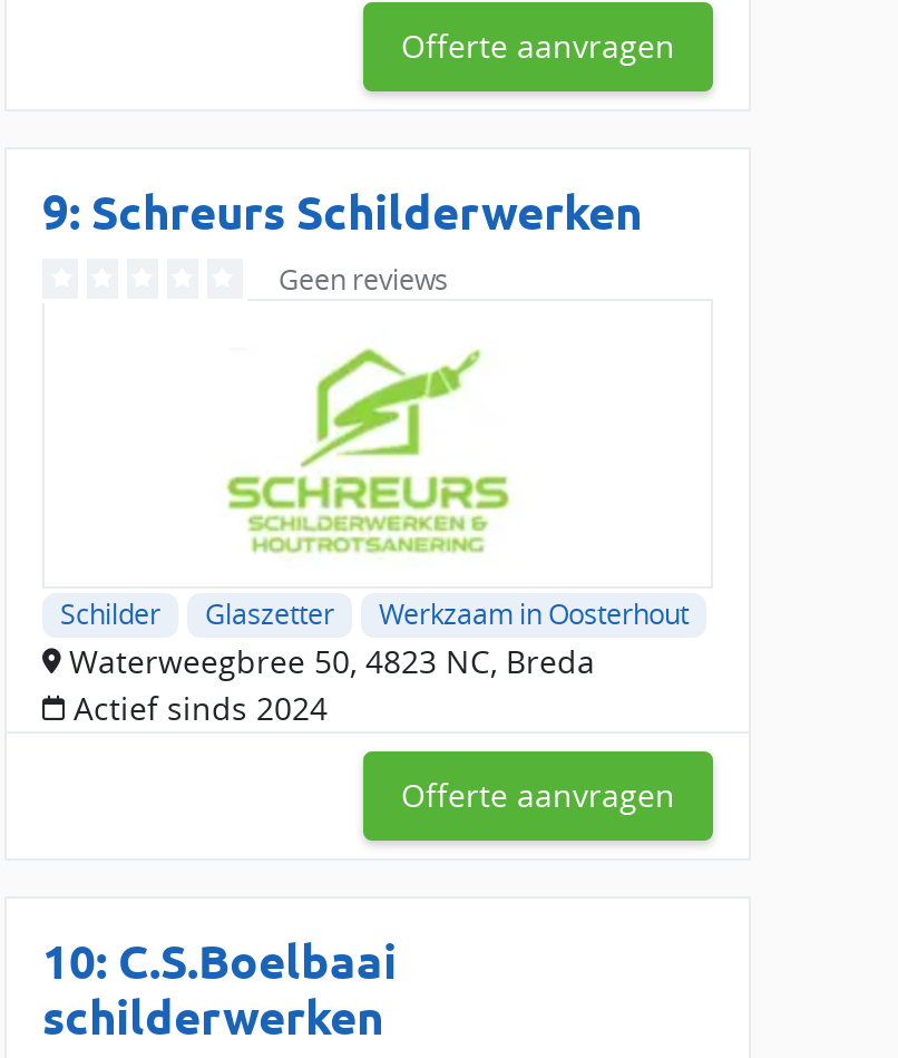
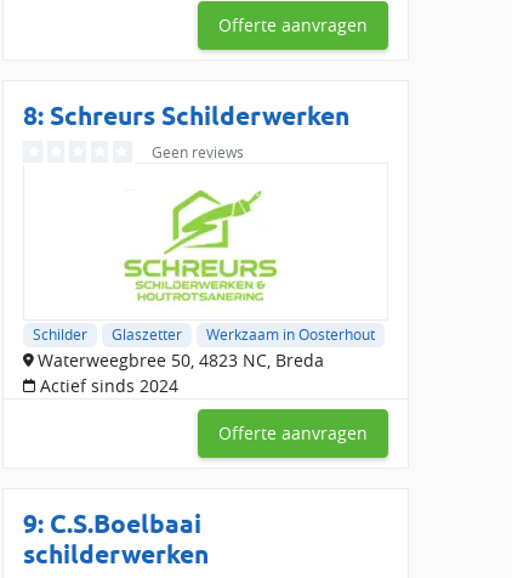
- 9: Schreurs Schilderwerken
+ 8: Schreurs Schilderwerken

- 10: C.S.Boelbaai
+ 9: C.S.Boelbaai
